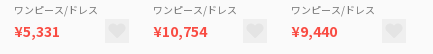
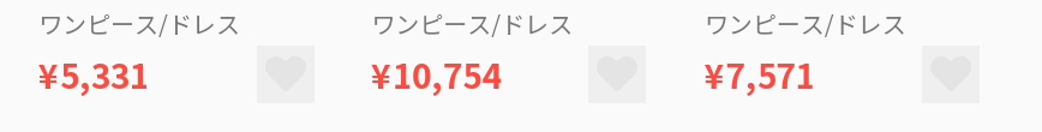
- ¥9,440
+ ¥7,571
